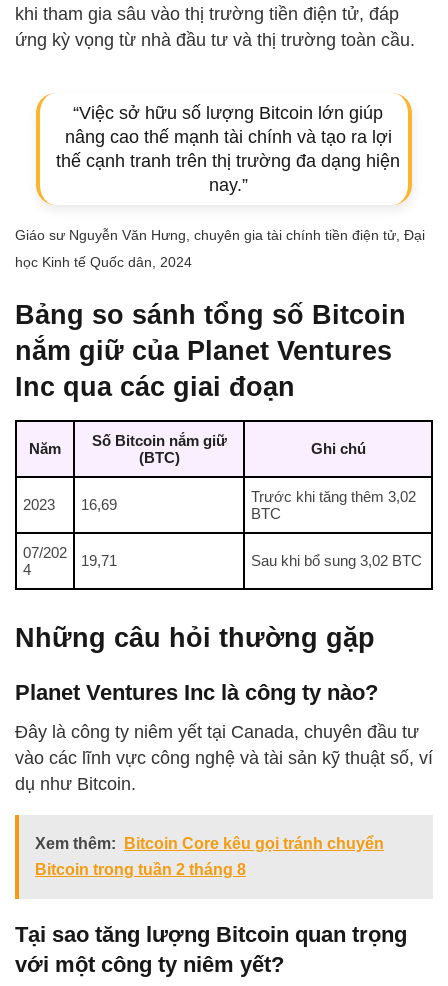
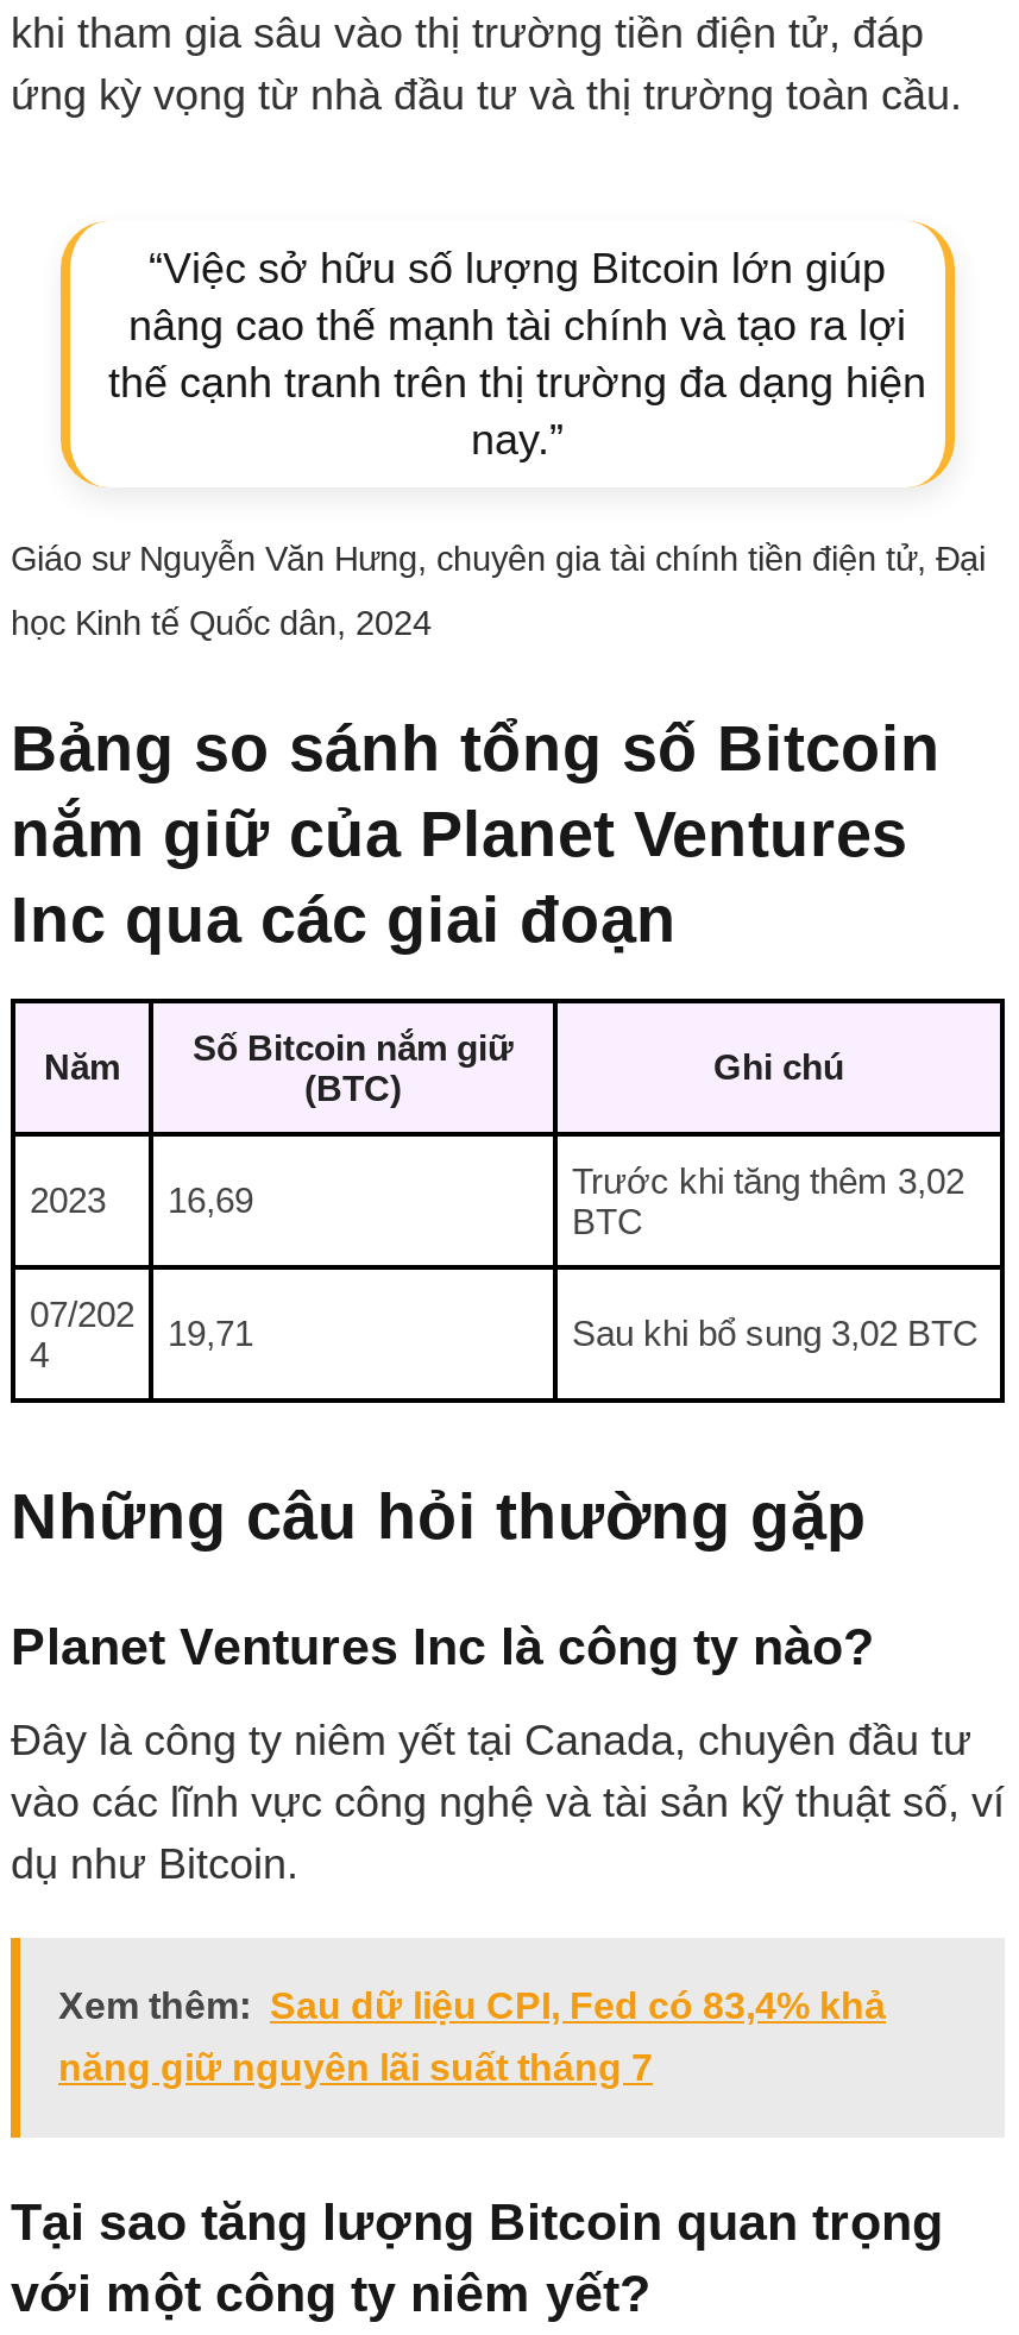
- Xem thêm: Bitcoin Core kêu gọi tránh chuyển
+ Xem thêm: Sau dữ liệu CPI, Fed có 83,4% khả

- Bitcoin trong tuần 2 tháng 8
+ năng giữ nguyên lãi suất tháng 7
